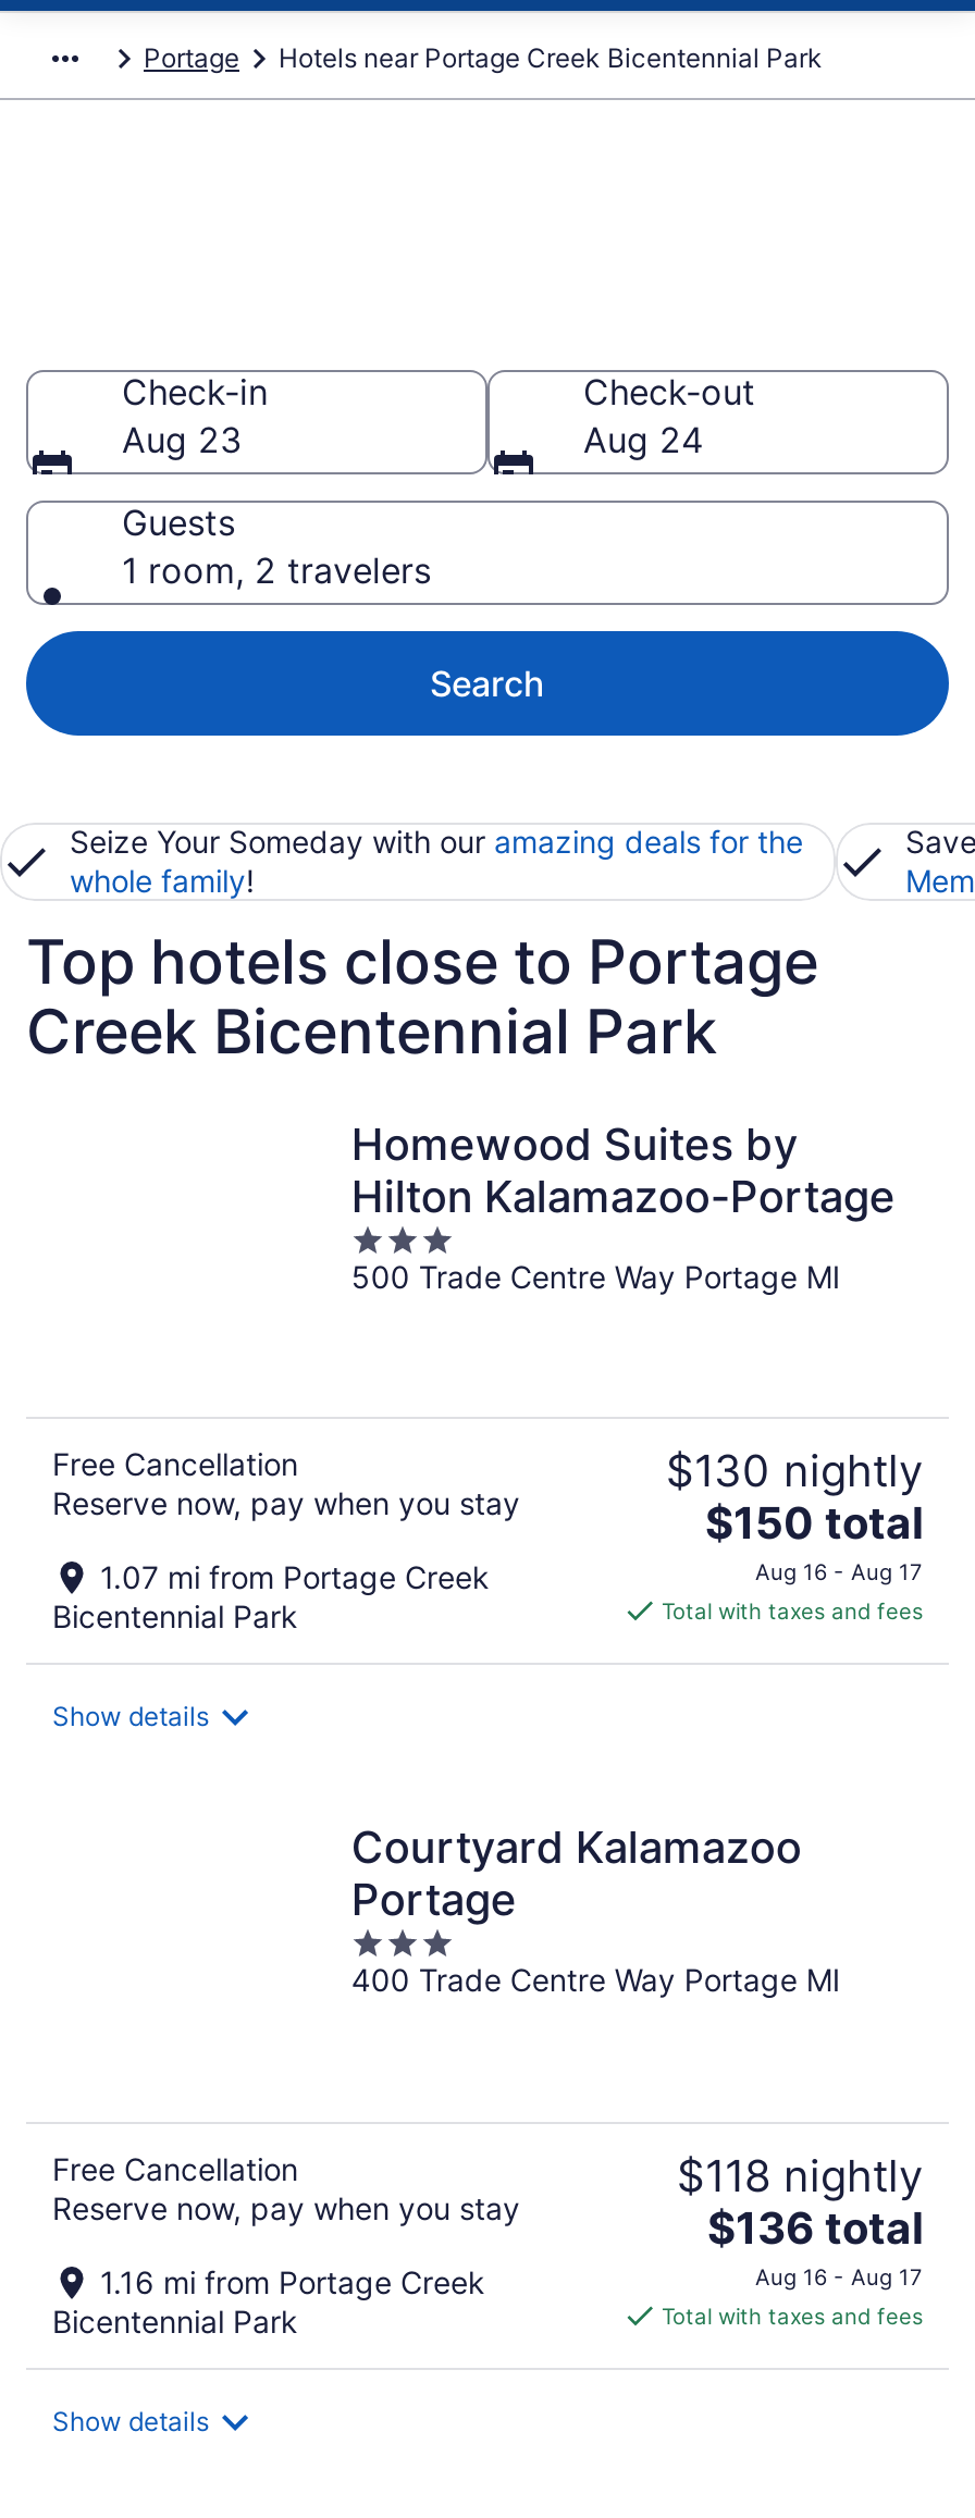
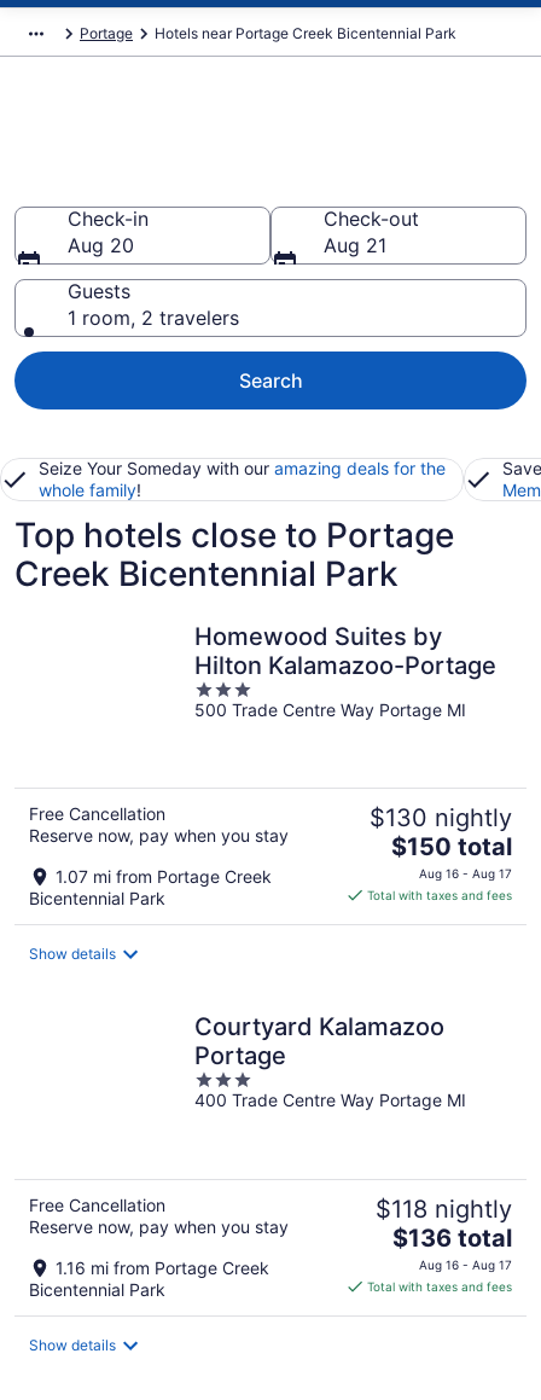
- Aug 23
+ Aug 20

- Aug 24
+ Aug 21
